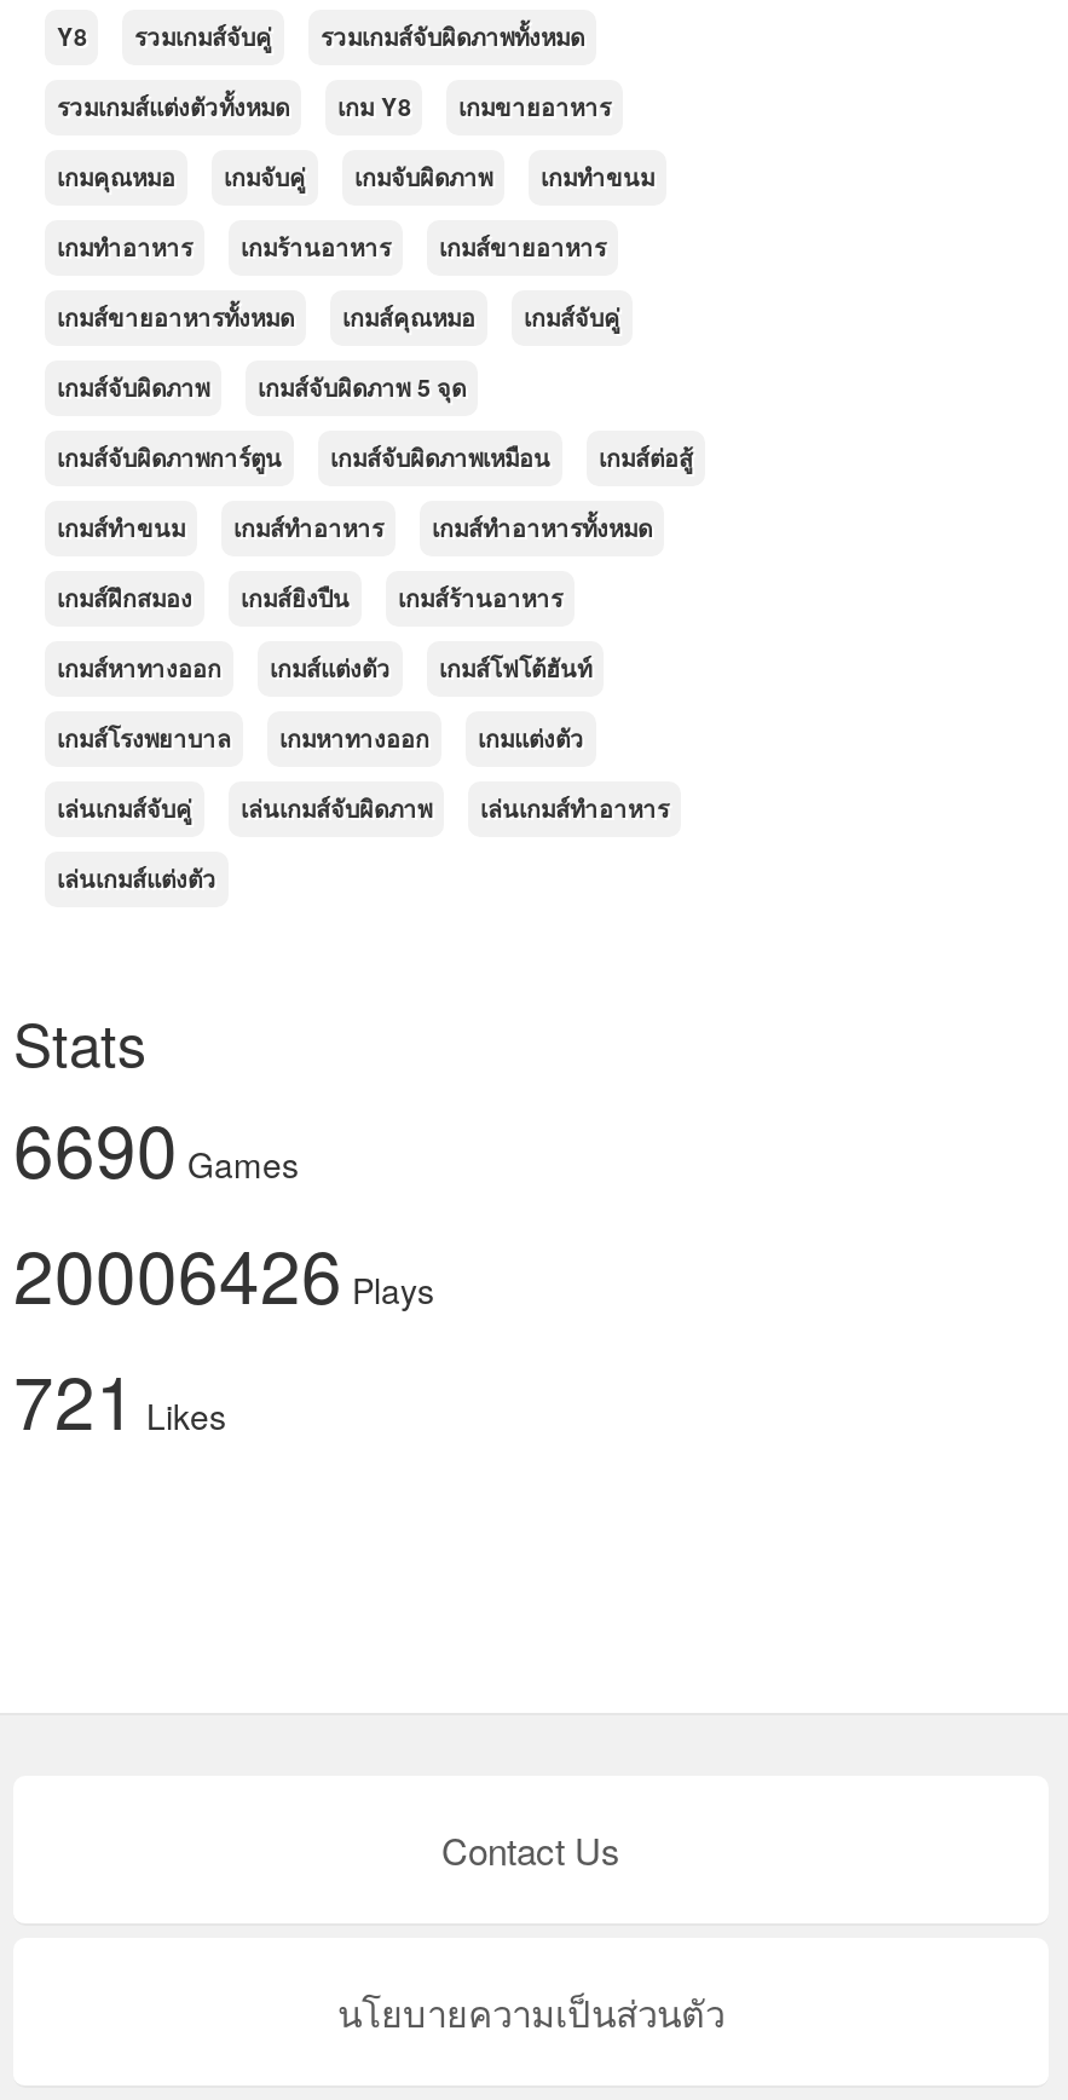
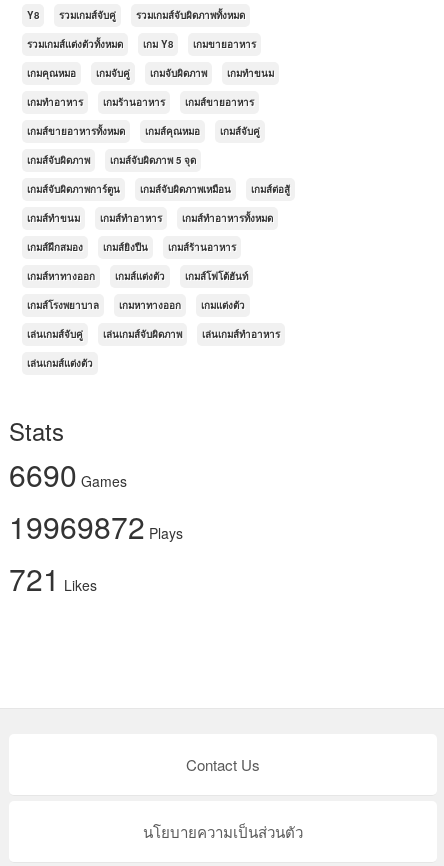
- 20006426Plays
+ 19969872Plays
